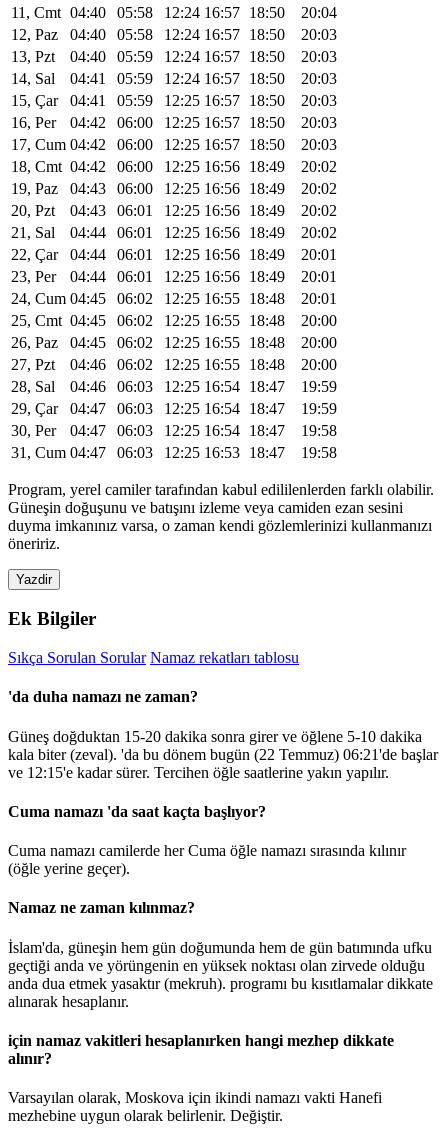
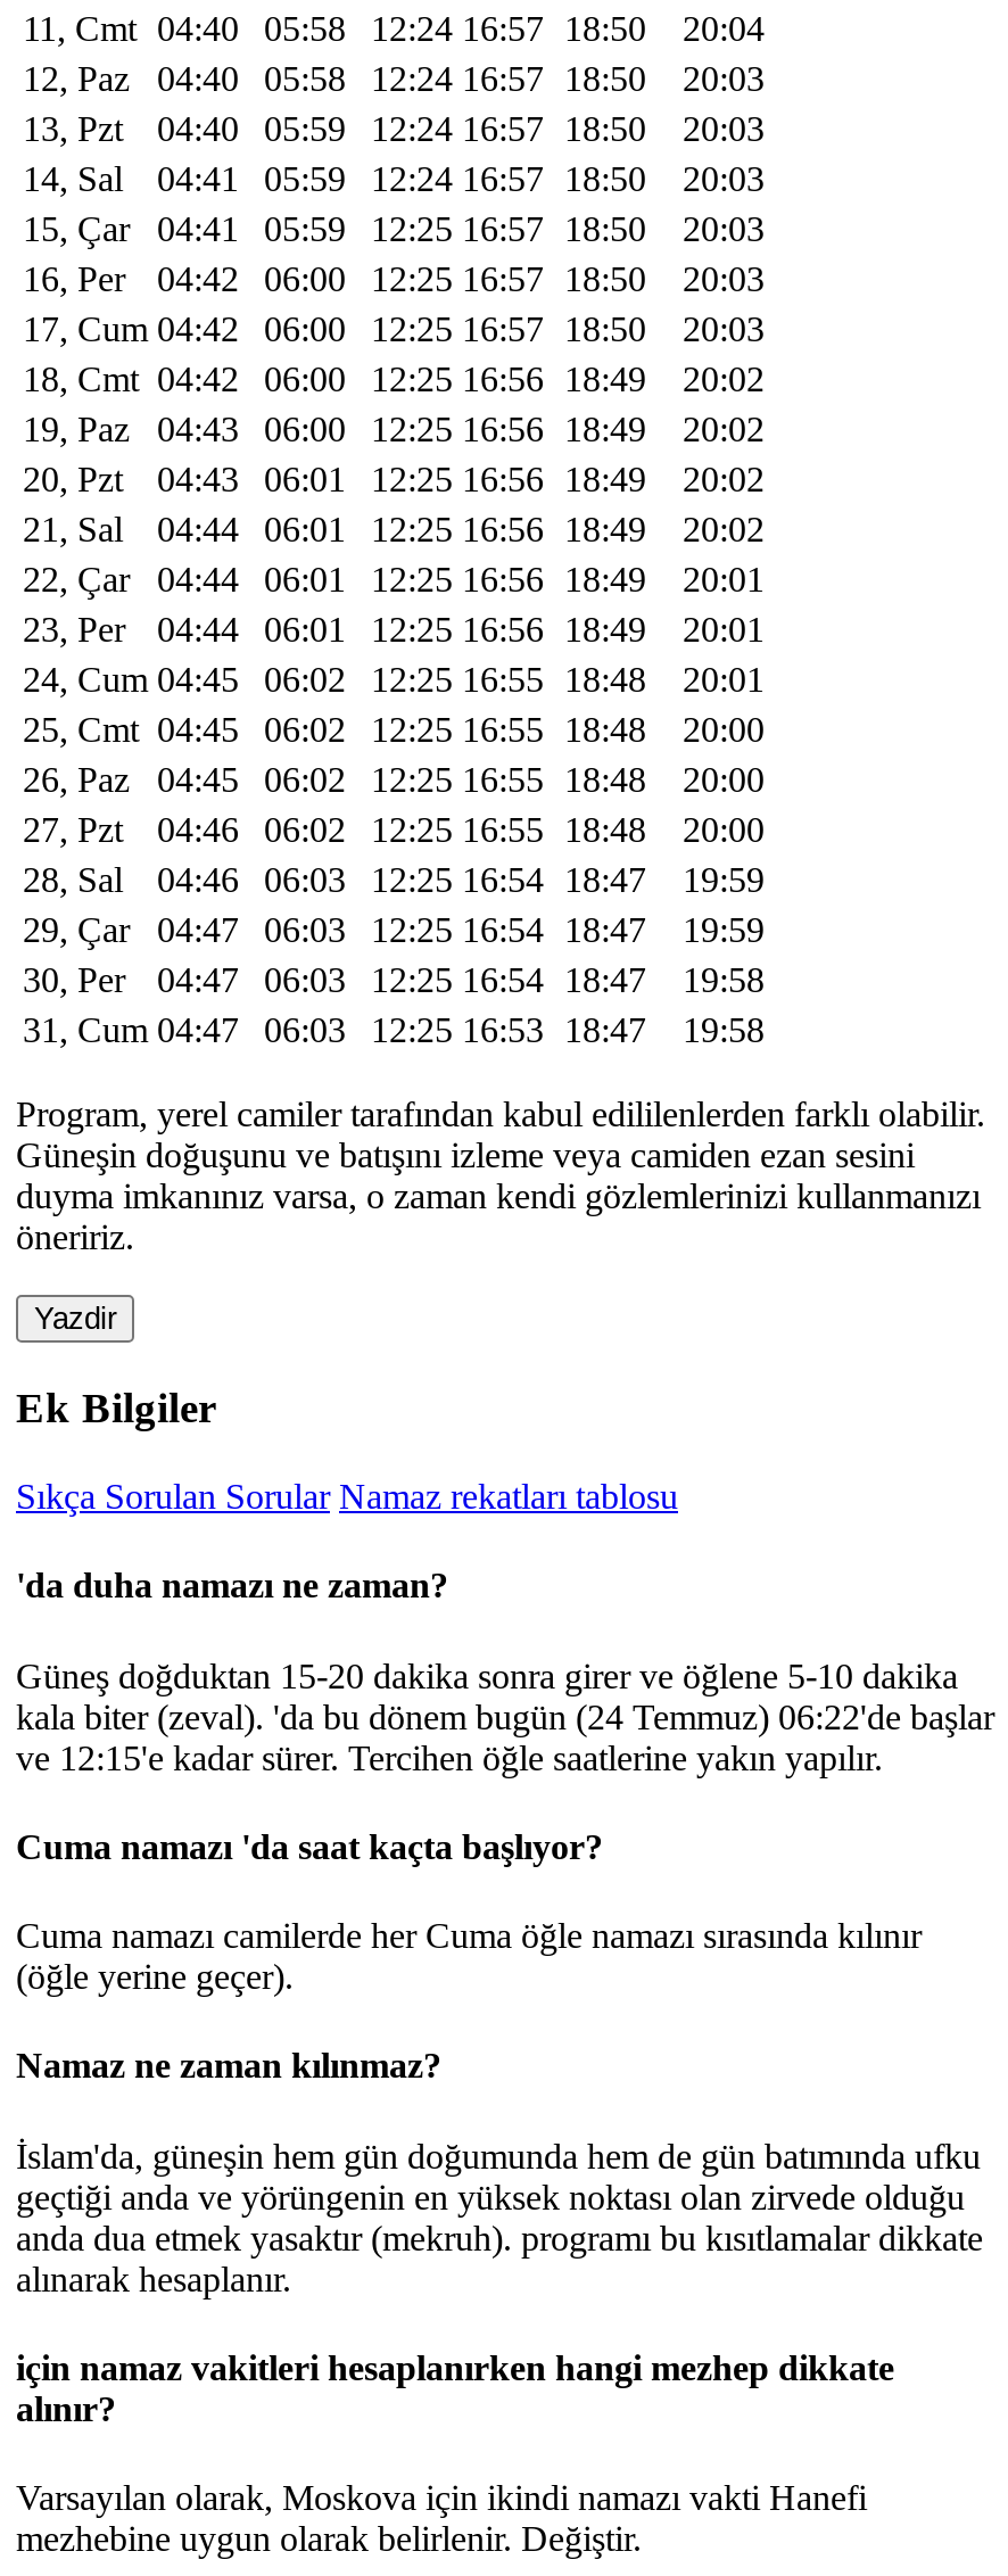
- kala biter (zeval). 'da bu dönem bugün (22 Temmuz) 06:21'de başlar
+ kala biter (zeval). 'da bu dönem bugün (24 Temmuz) 06:22'de başlar
